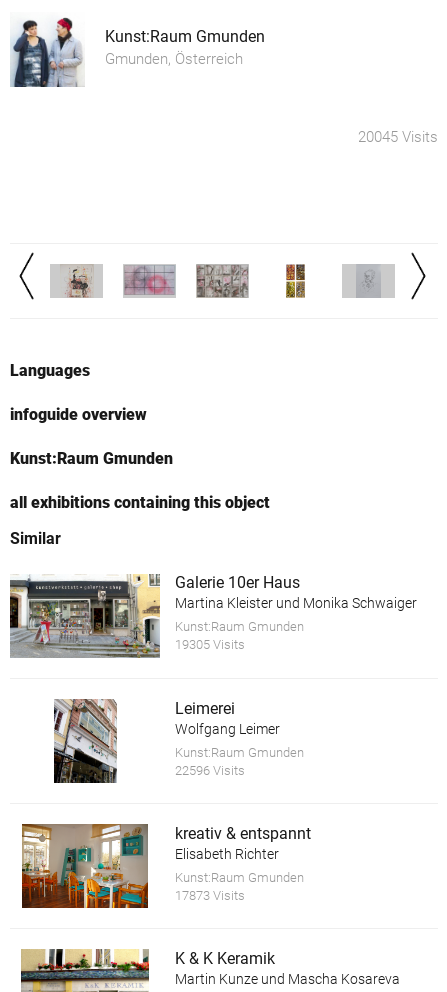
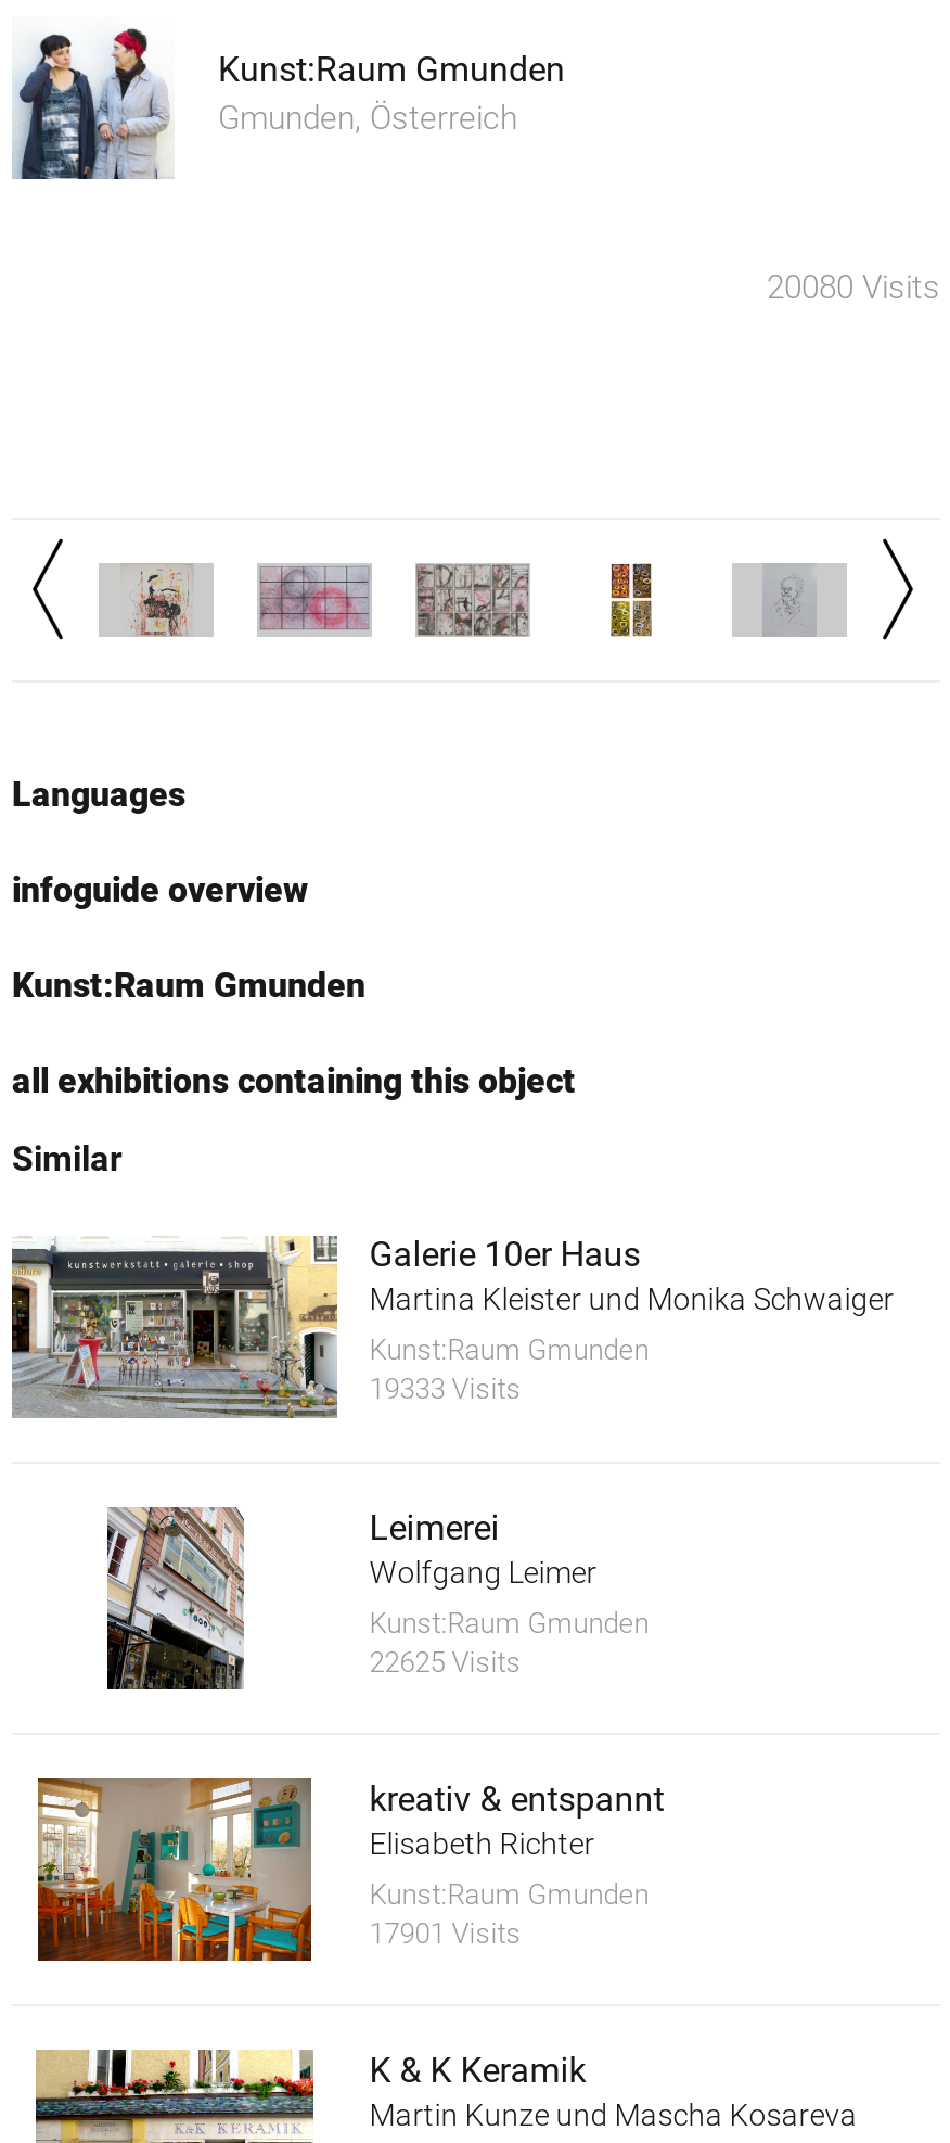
- 20045 Visits
+ 20080 Visits

- 19305 Visits
+ 19333 Visits

- 22596 Visits
+ 22625 Visits

- 17873 Visits
+ 17901 Visits
